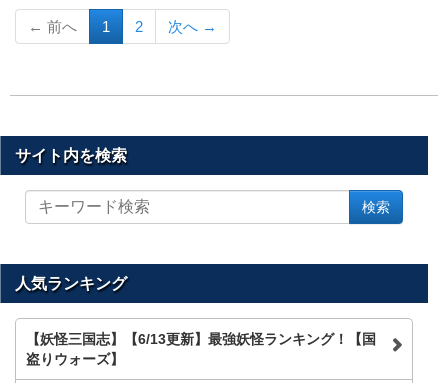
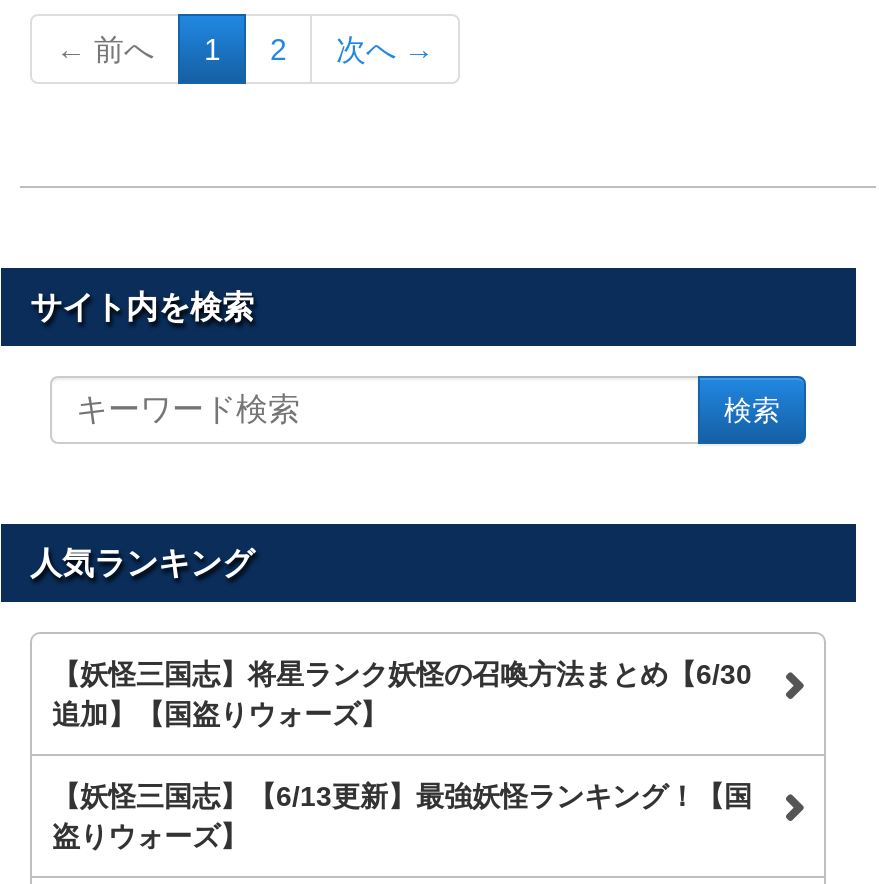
+ 【妖怪三国志】将星ランク妖怪の召喚方法まとめ【6/30
+ 追加】【国盗りウォーズ】
